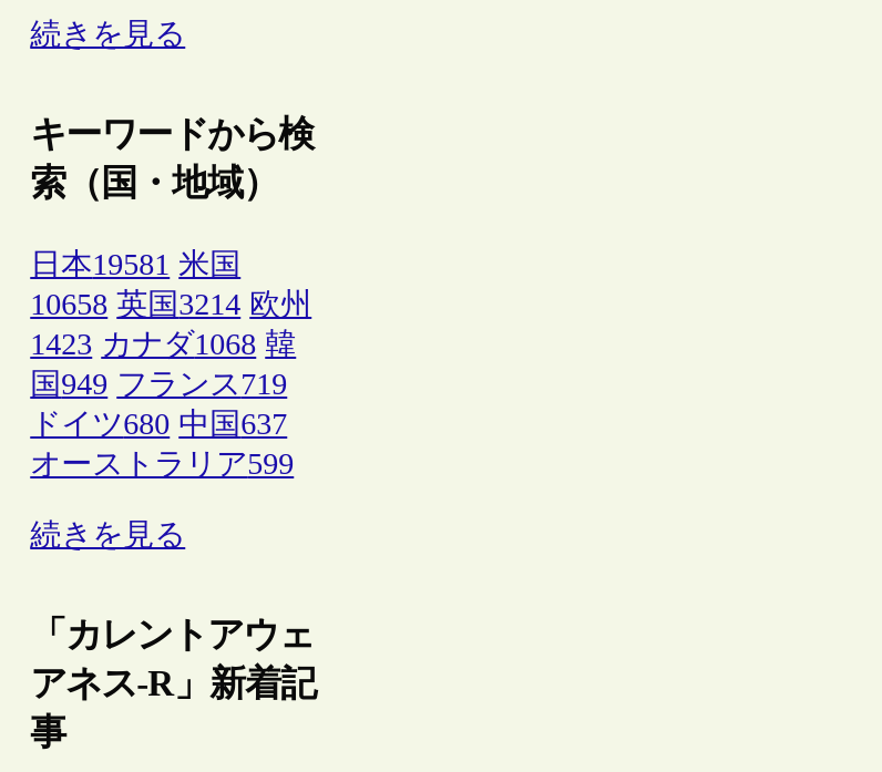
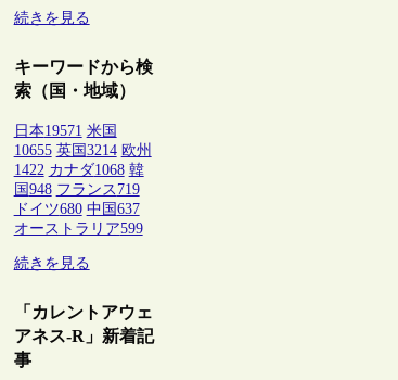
- 日本19581 米国
+ 日本19571 米国

- 10658 英国3214 欧州
+ 10655 英国3214 欧州

- 1423 カナダ1068 韓
+ 1422 カナダ1068 韓

- 国949 フランス719
+ 国948 フランス719
